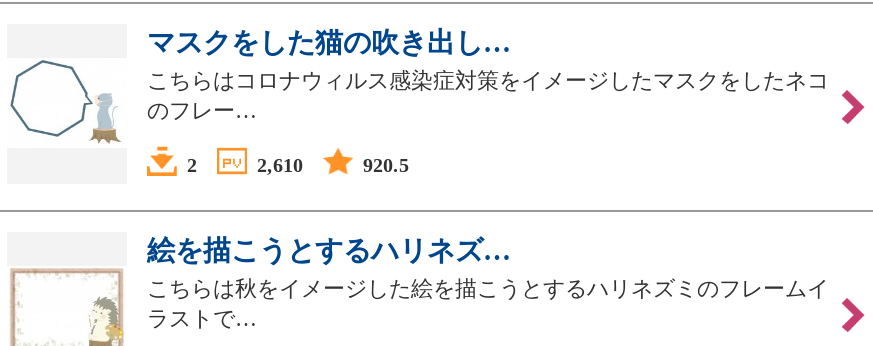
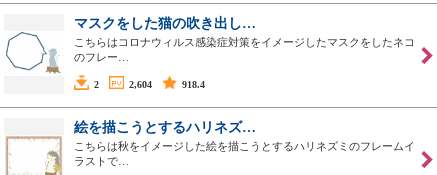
- 2,610
+ 2,604

- 920.5
+ 918.4
